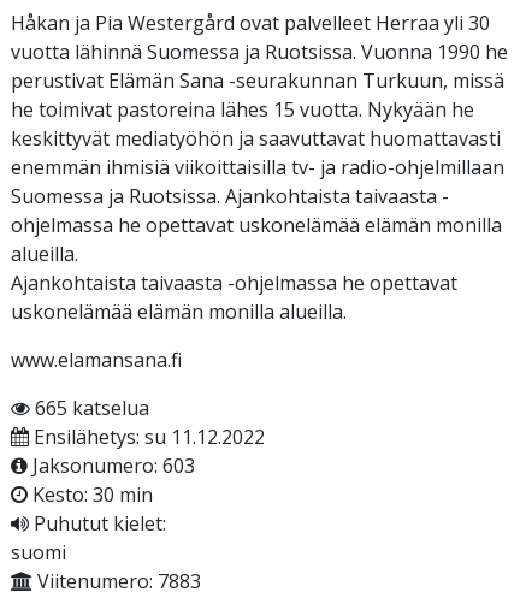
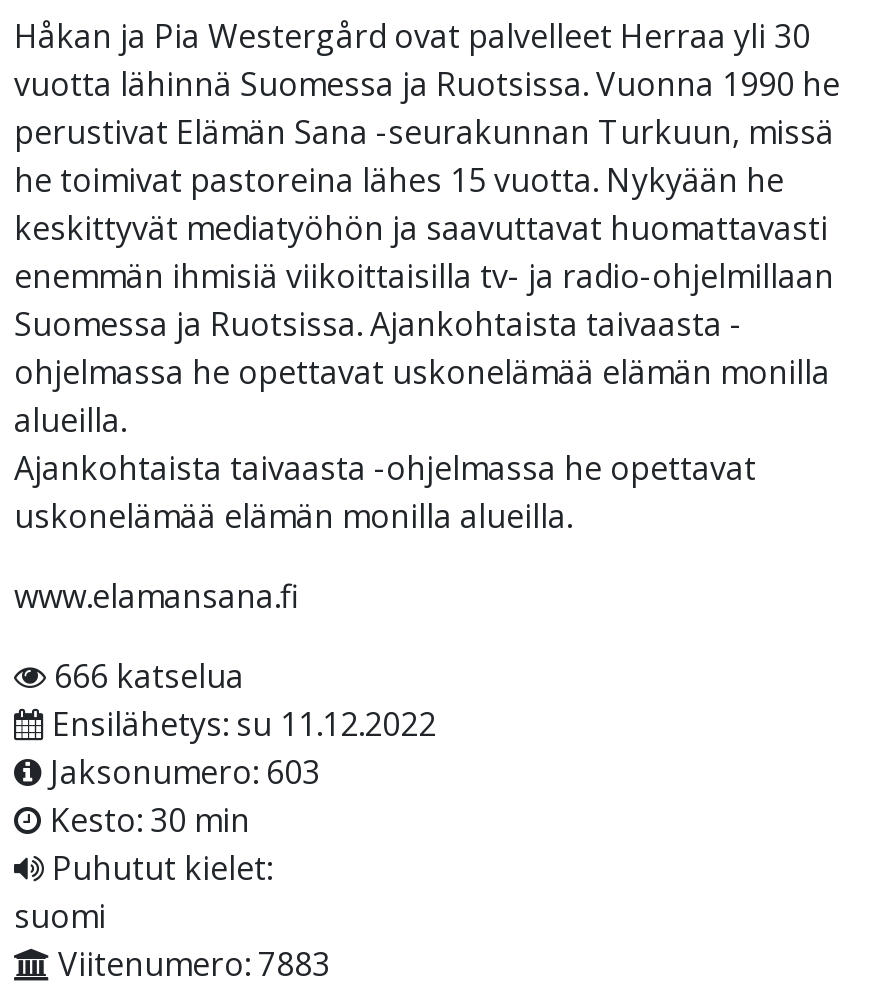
- 665 katselua
+ 666 katselua
